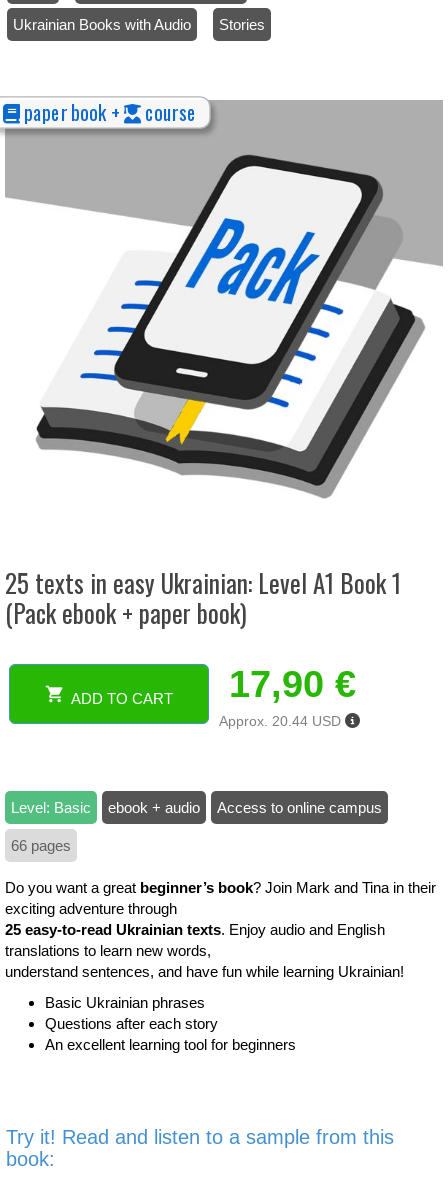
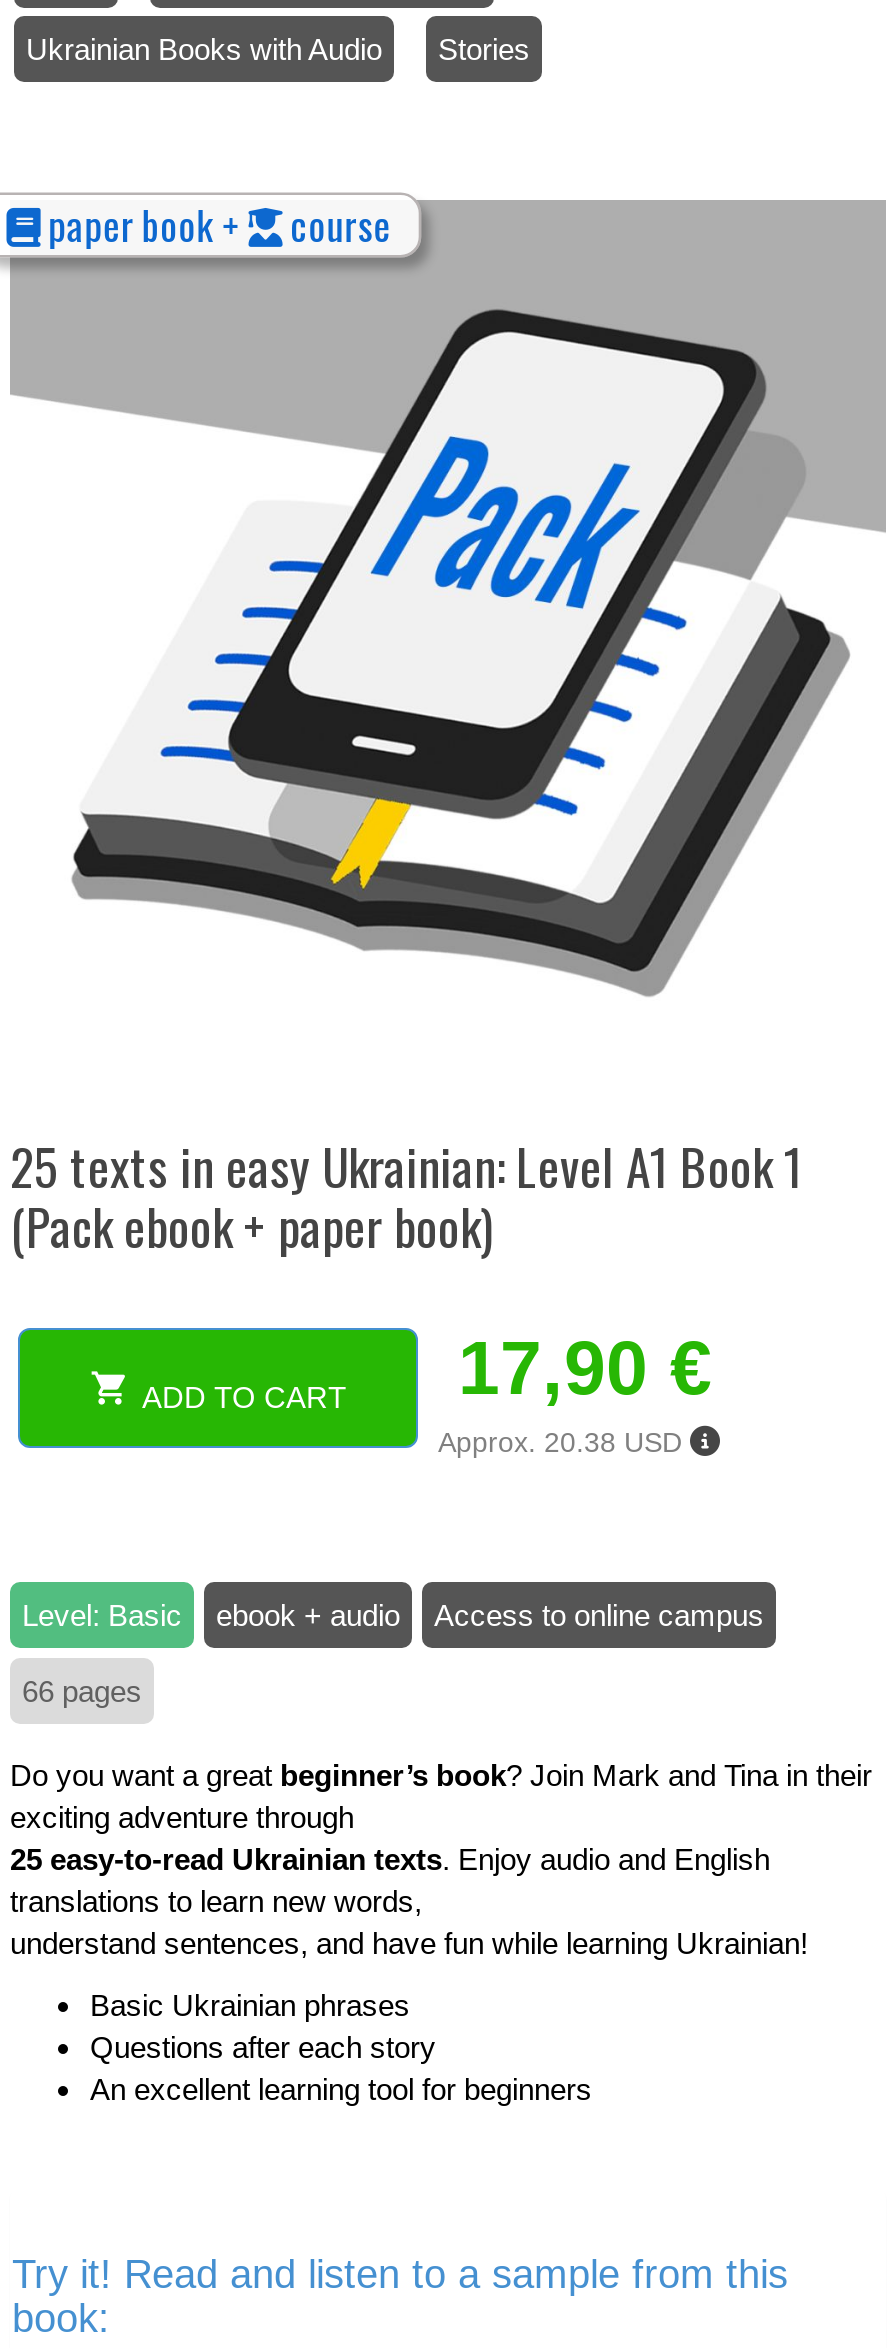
- Approx. 20.44 USD
+ Approx. 20.38 USD
